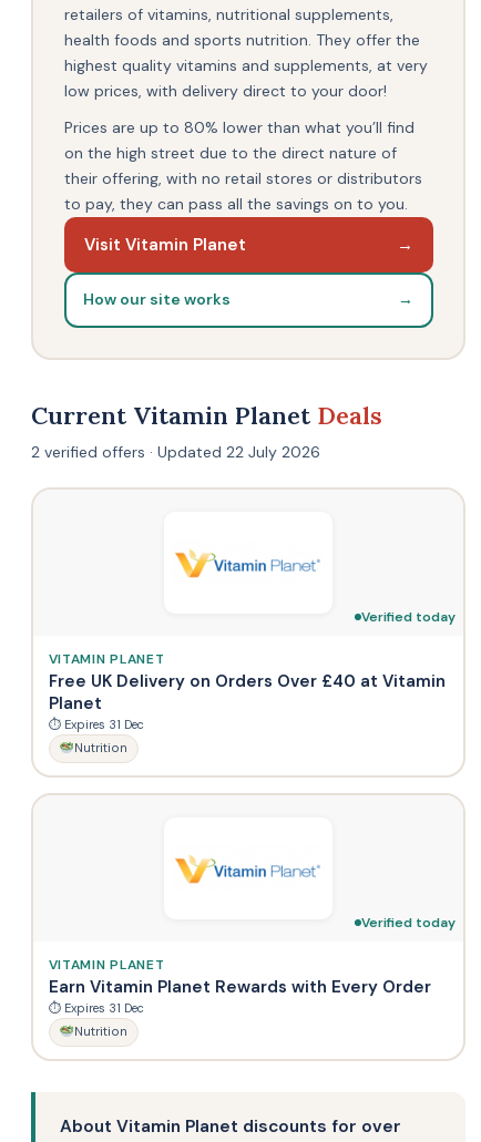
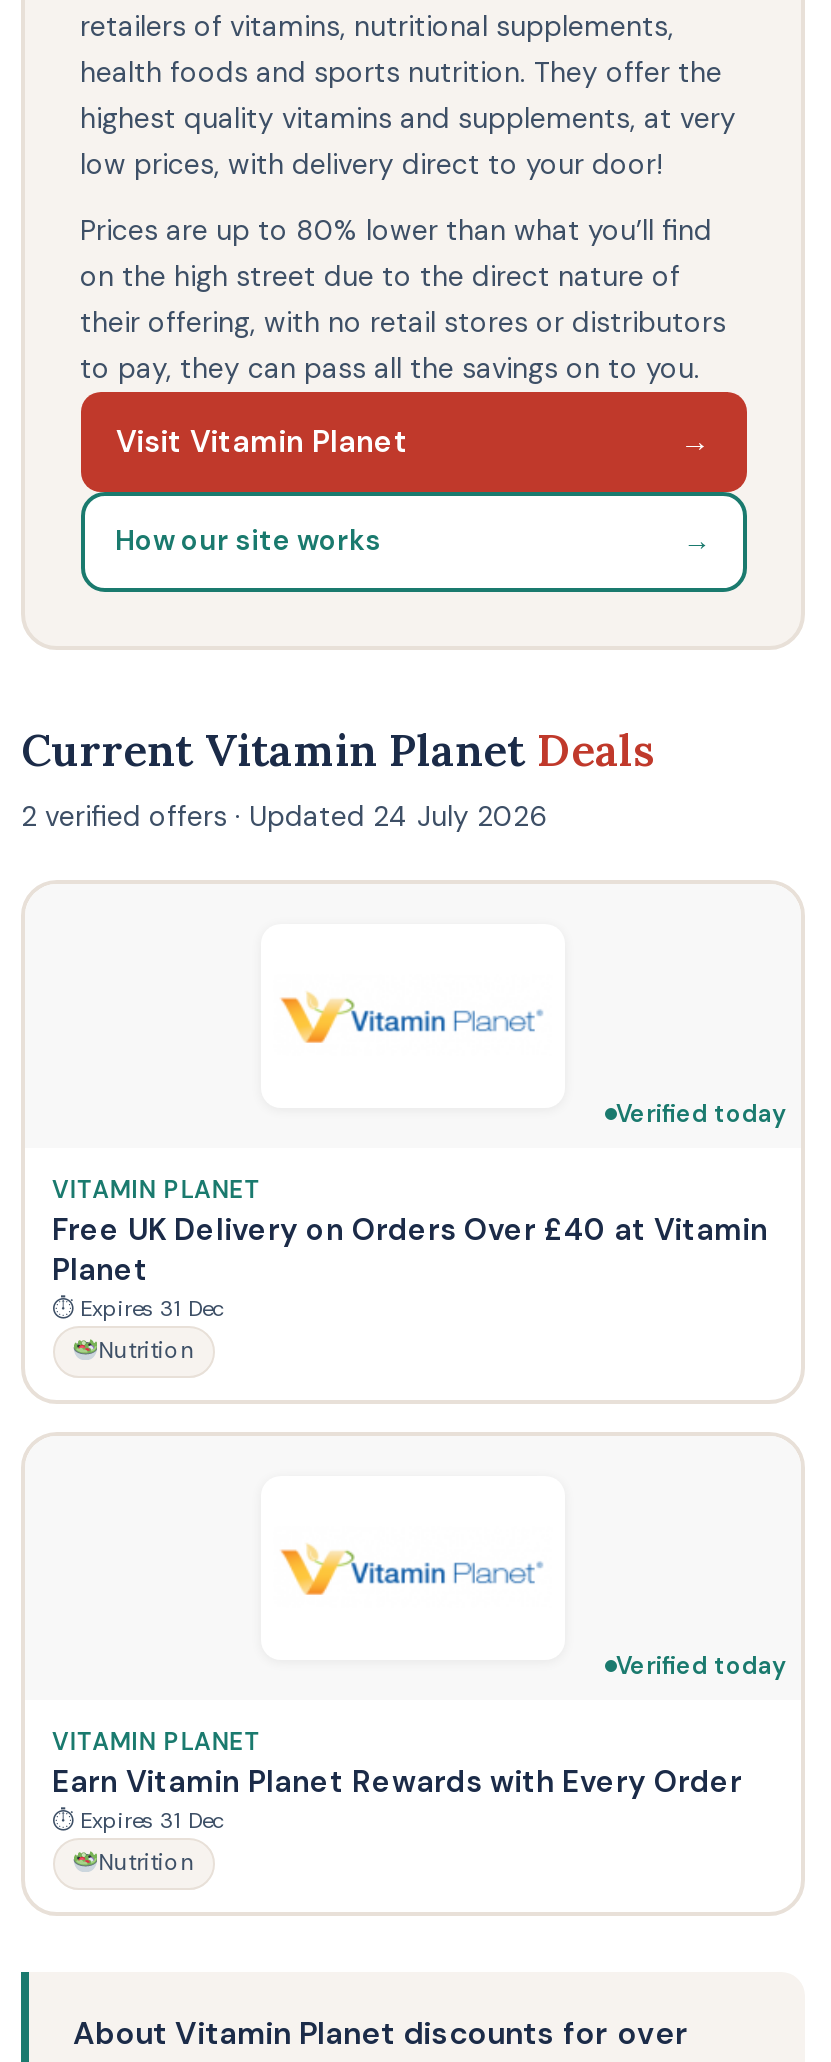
- 2 verified offers · Updated 22 July 2026
+ 2 verified offers · Updated 24 July 2026
